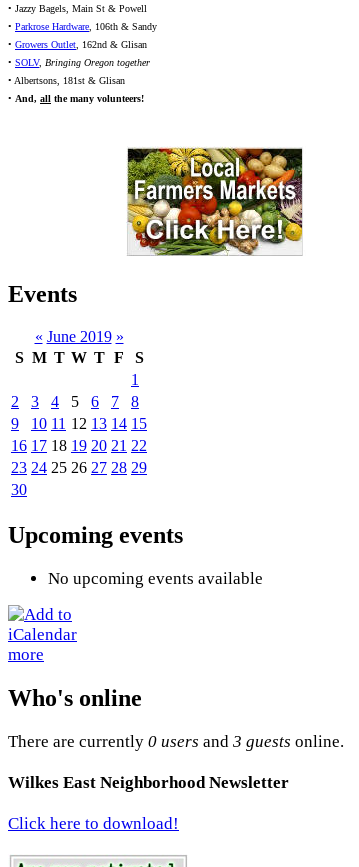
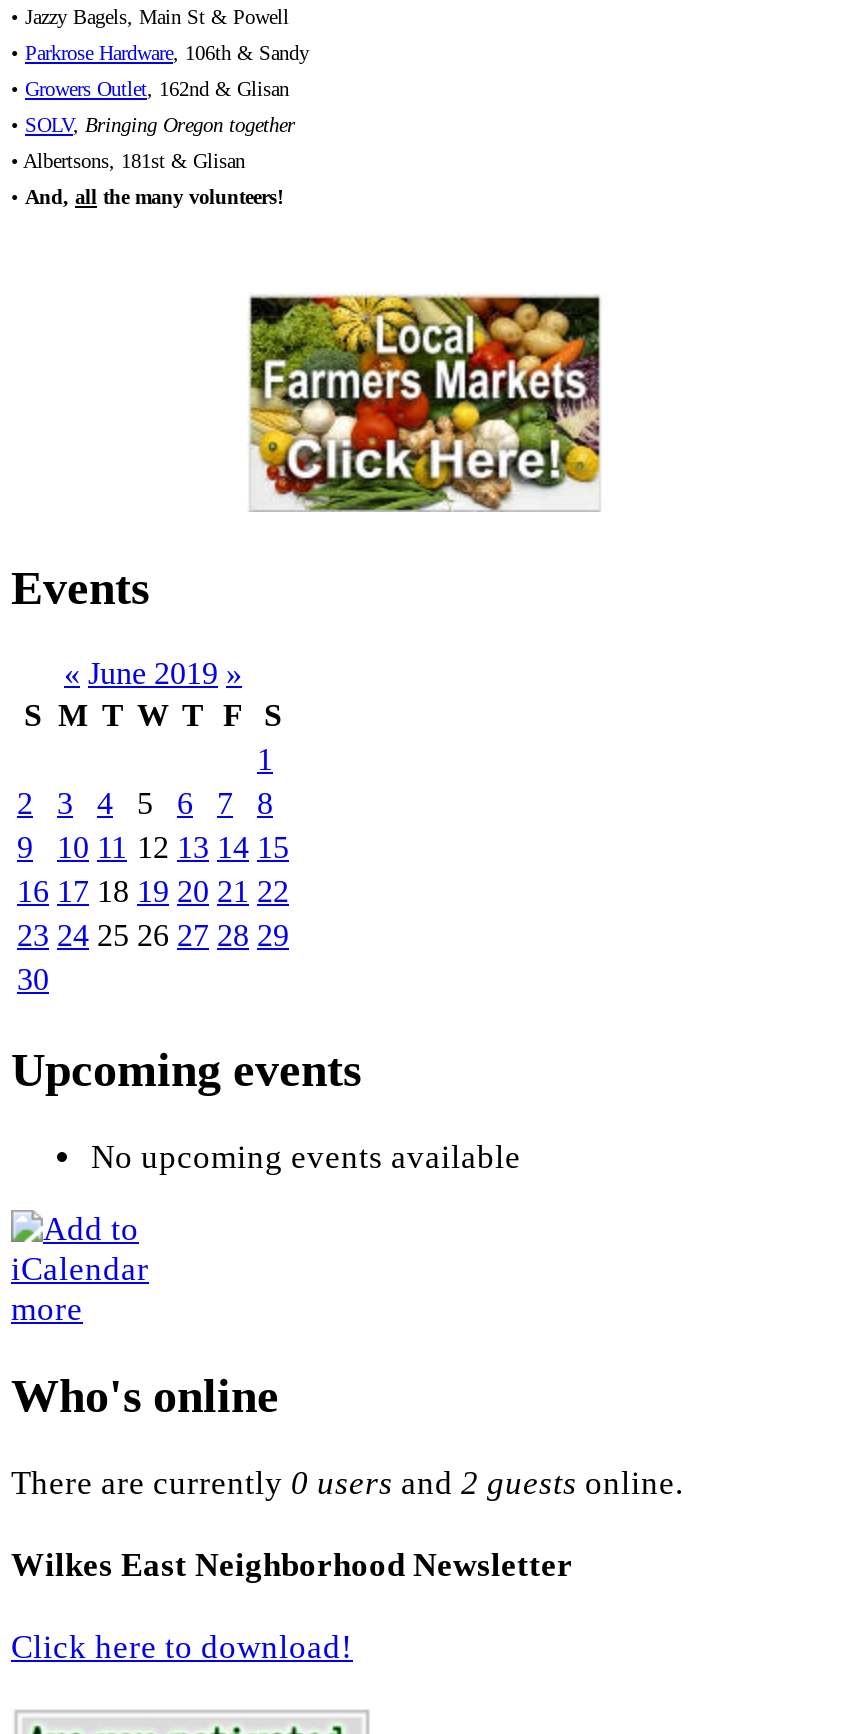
- There are currently 0 users and 3 guests online.
+ There are currently 0 users and 2 guests online.
